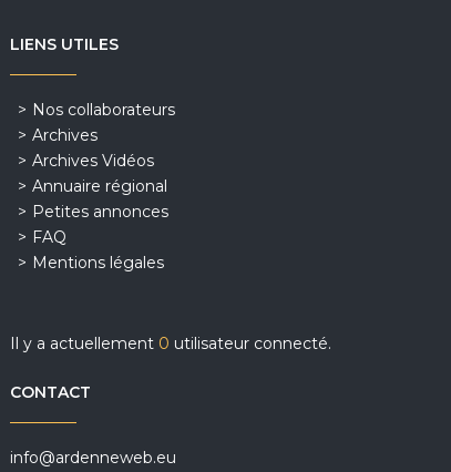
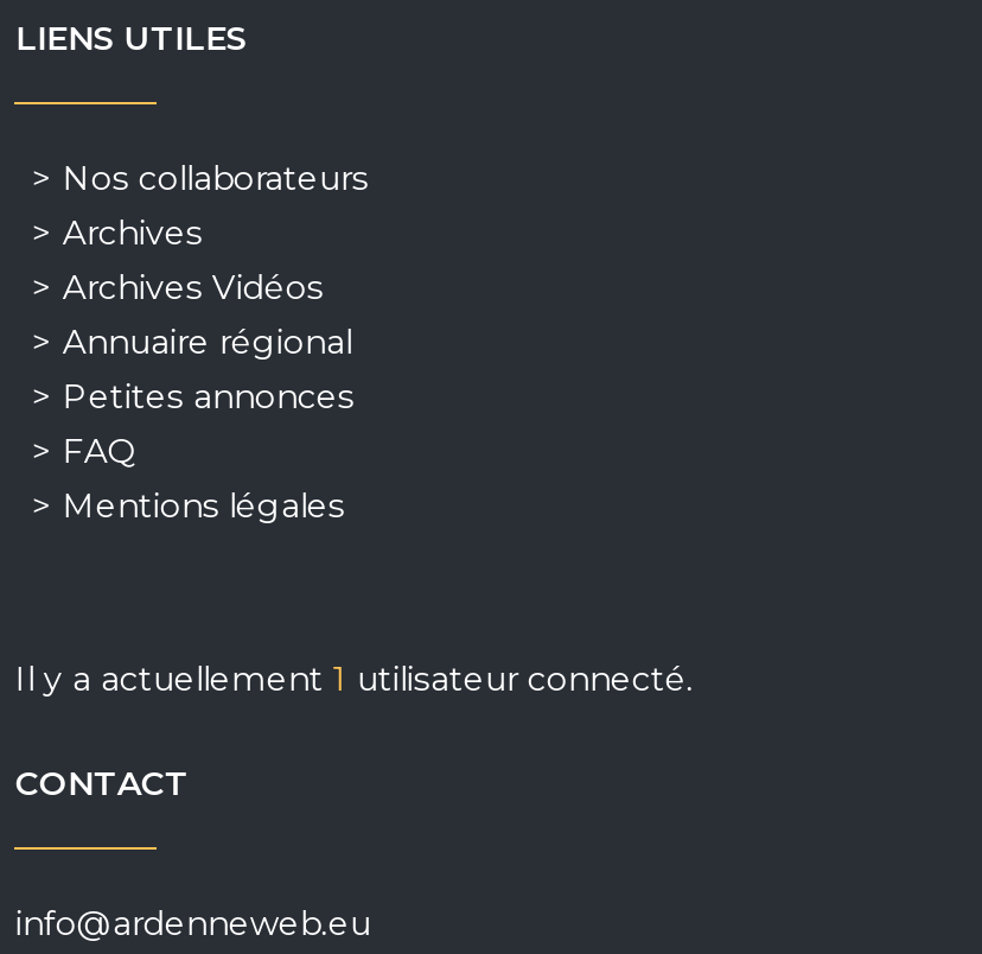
- Il y a actuellement 0 utilisateur connecté.
+ Il y a actuellement 1 utilisateur connecté.
